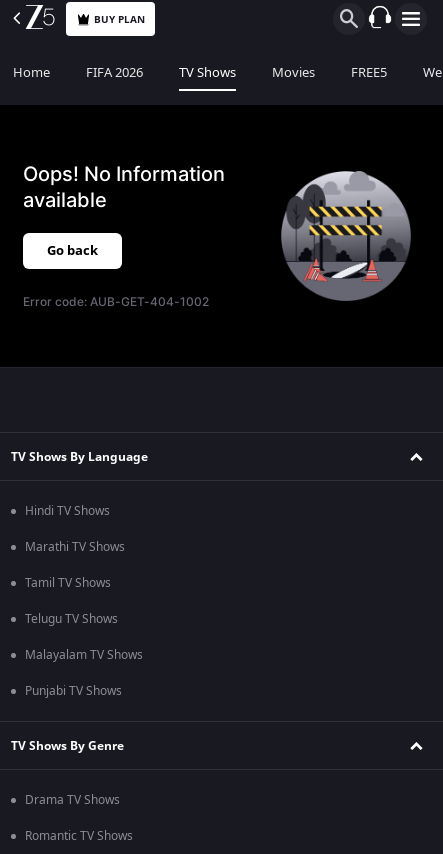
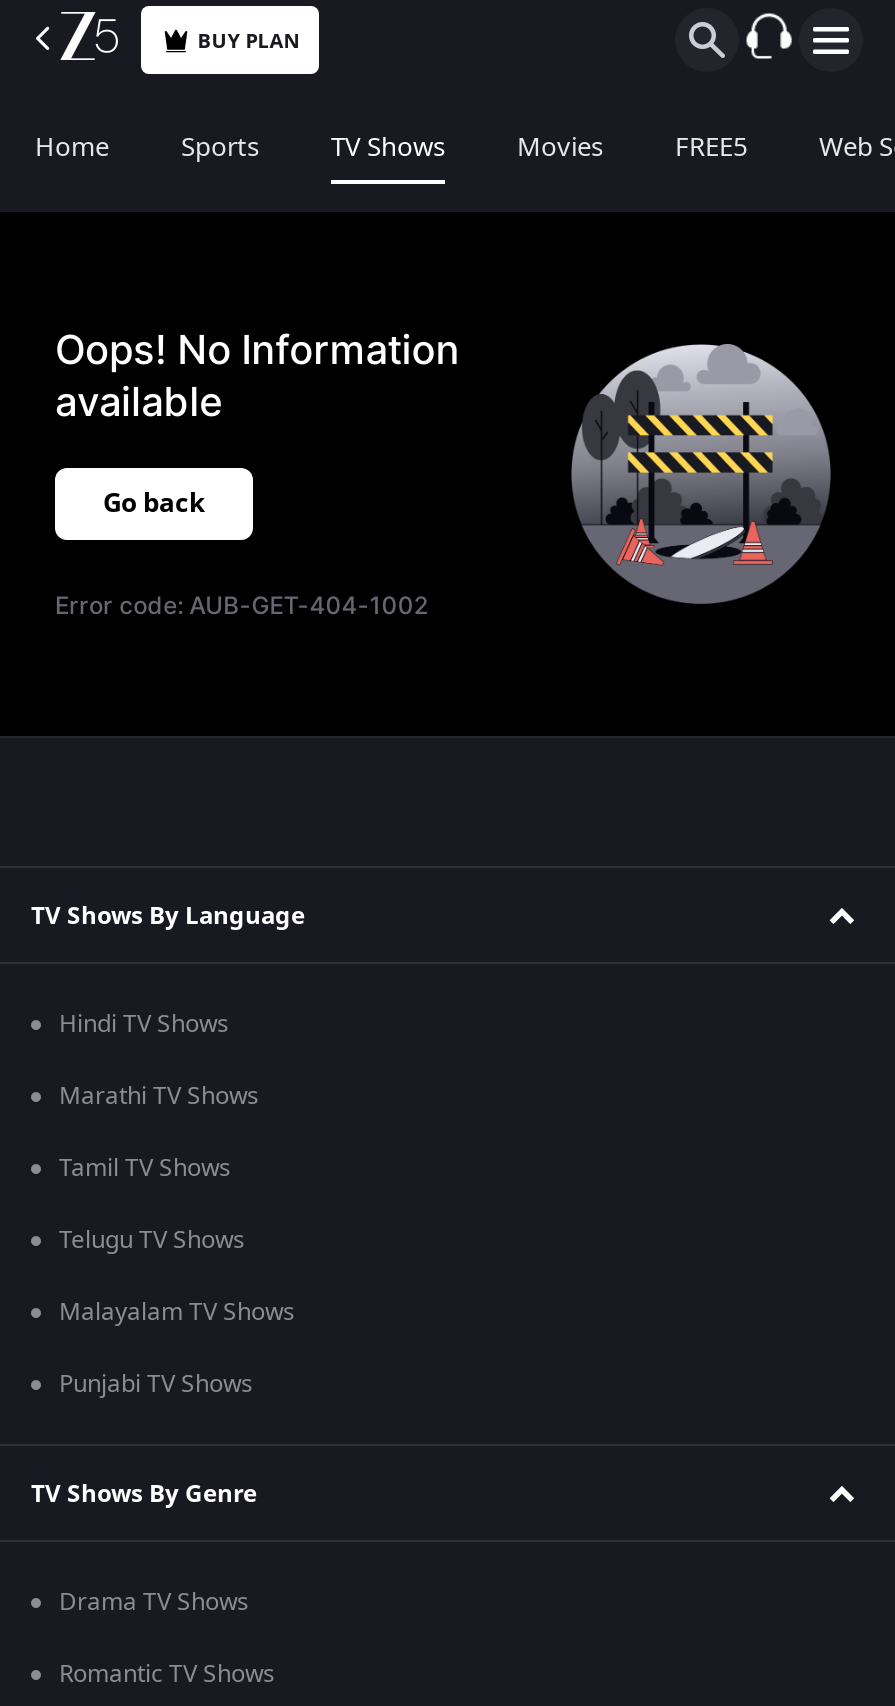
- FIFA 2026
+ Sports
